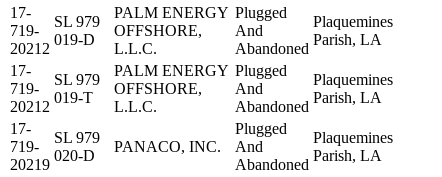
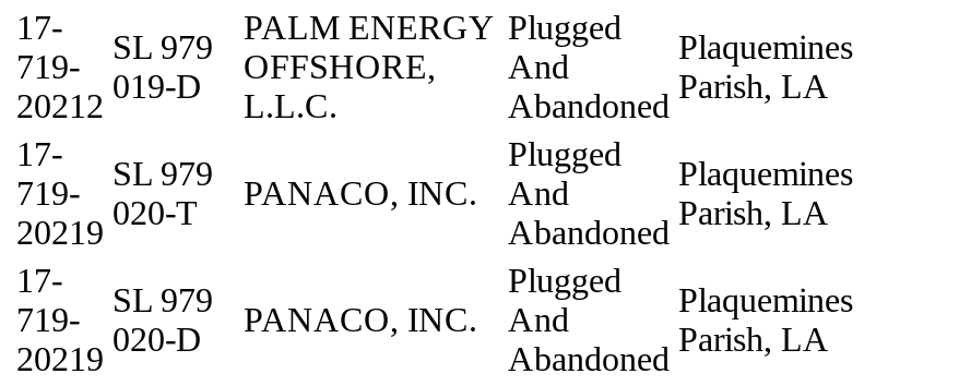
- PALM ENERGY
- OFFSHORE,
- L.L.C.
+ PANACO, INC.

- 019-T
+ 020-T

- 20212
+ 20219
